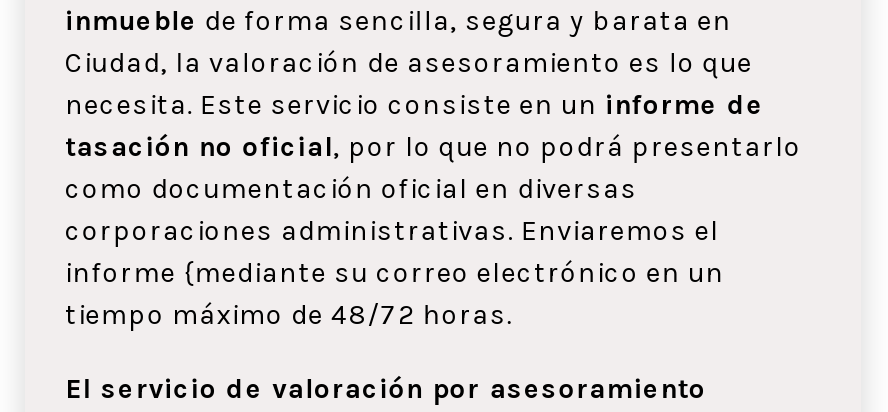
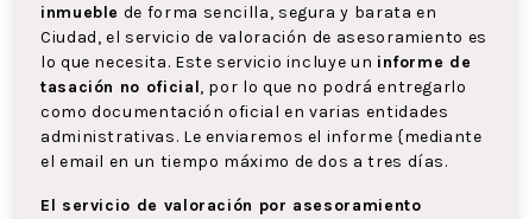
- Ciudad, la valoración de asesoramiento es lo que
- necesita. Este servicio consiste en un informe de
- tasación no oficial, por lo que no podrá presentarlo
- como documentación oficial en diversas
- corporaciones administrativas. Enviaremos el
- informe {mediante su correo electrónico en un
- tiempo máximo de 48/72 horas.
+ Ciudad, el servicio de valoración de asesoramiento es
+ lo que necesita. Este servicio incluye un informe de
+ tasación no oficial, por lo que no podrá entregarlo
+ como documentación oficial en varias entidades
+ administrativas. Le enviaremos el informe {mediante
+ el email en un tiempo máximo de dos a tres días.
